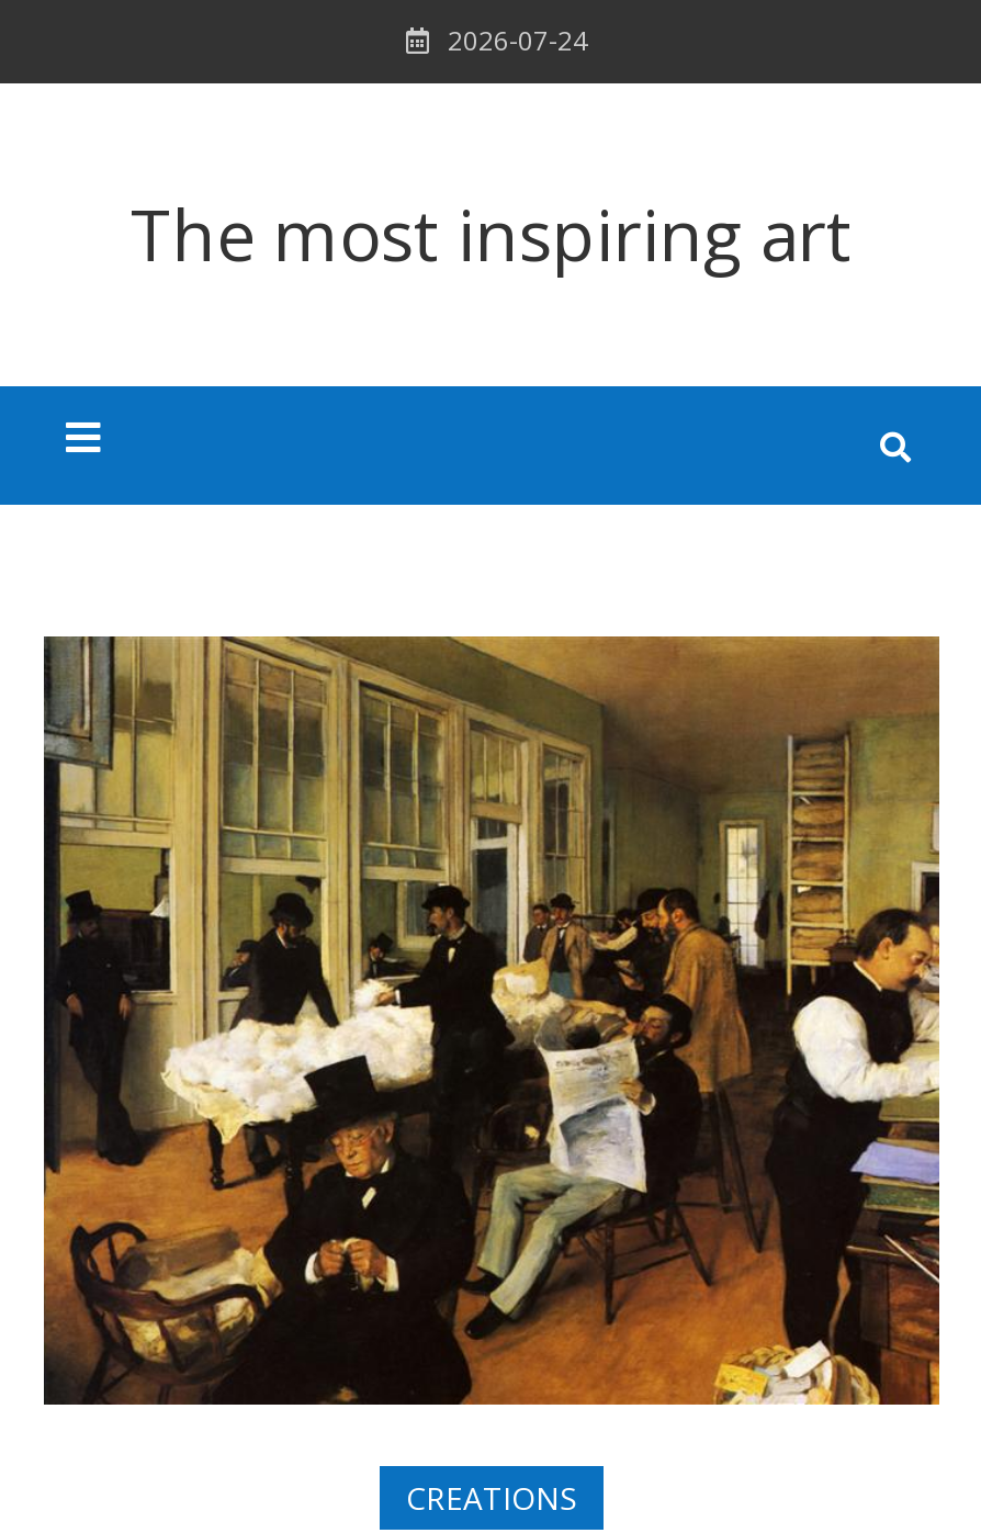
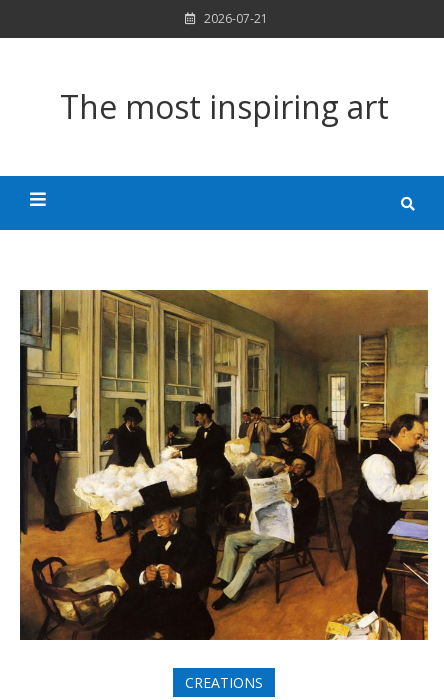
- 2026-07-24
+ 2026-07-21
